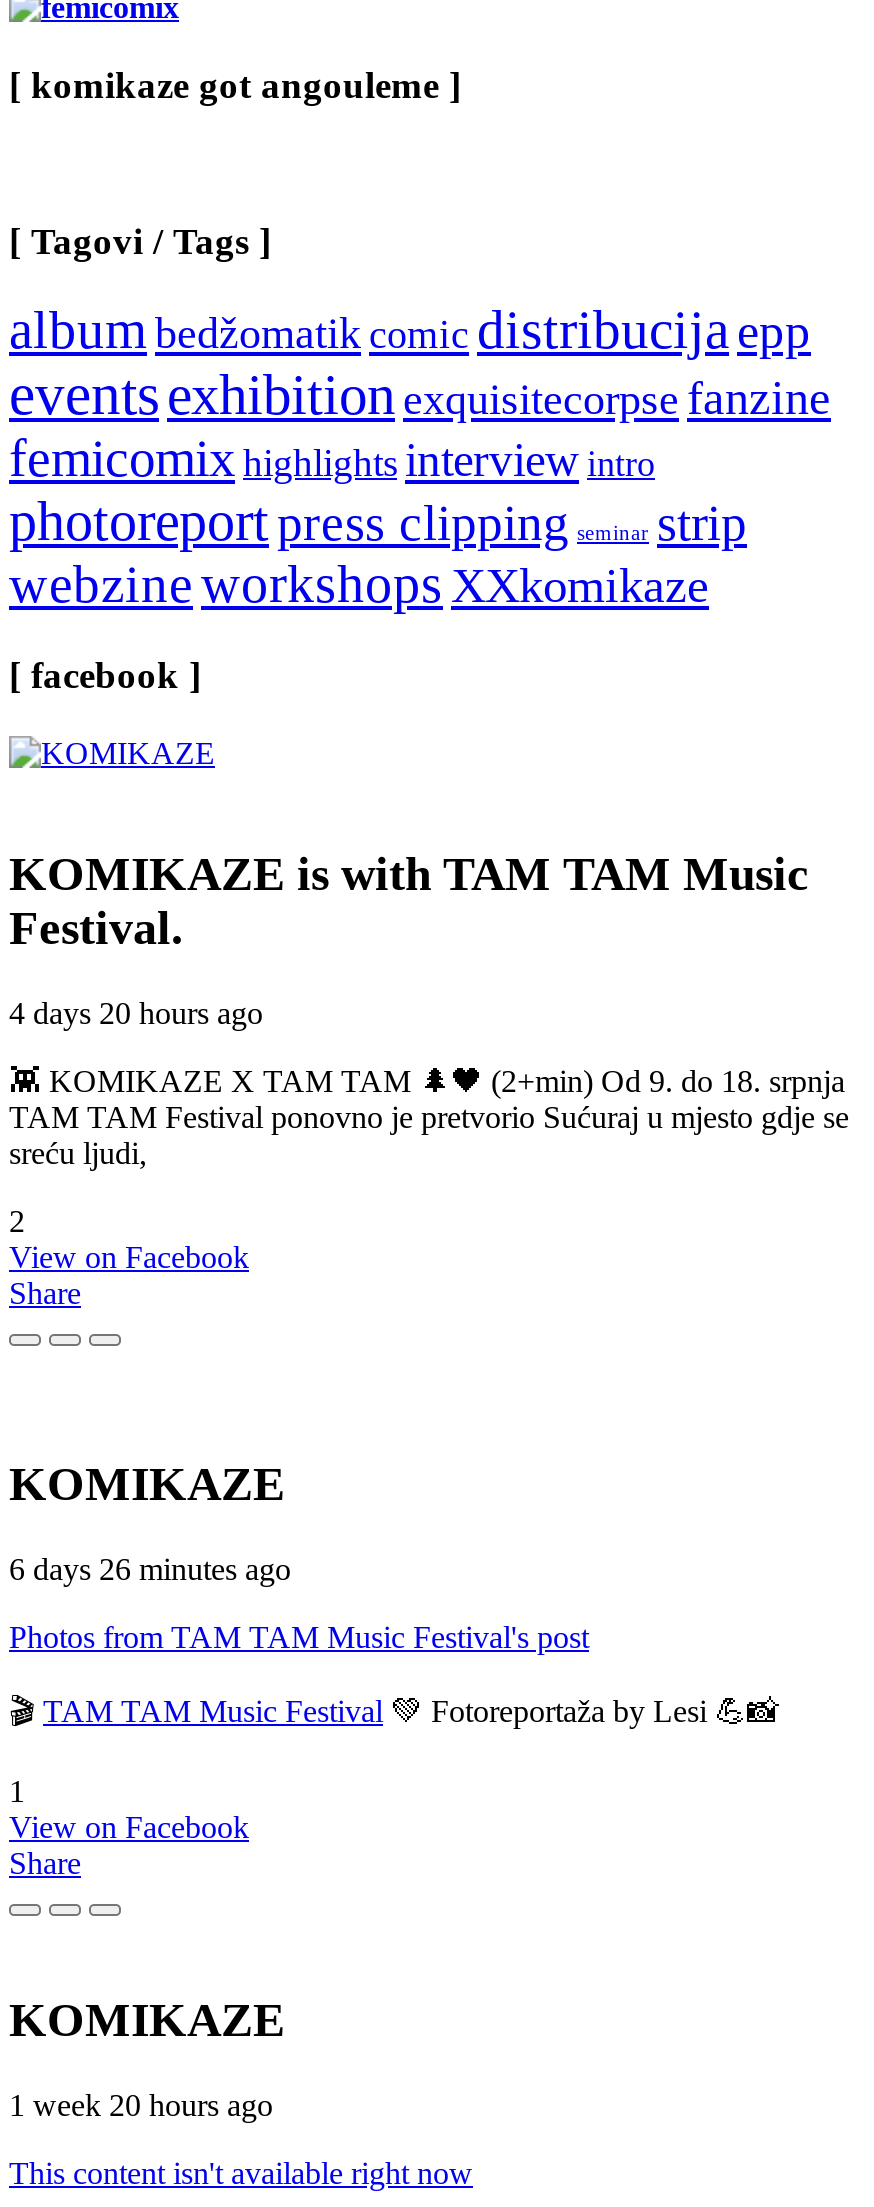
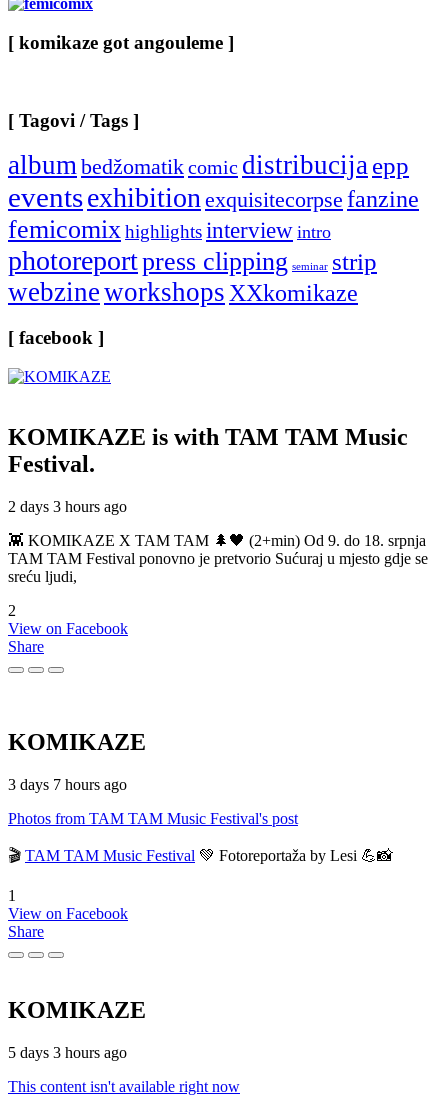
- 4 days 20 hours ago
+ 2 days 3 hours ago

- 6 days 26 minutes ago
+ 3 days 7 hours ago

- 1 week 20 hours ago
+ 5 days 3 hours ago
